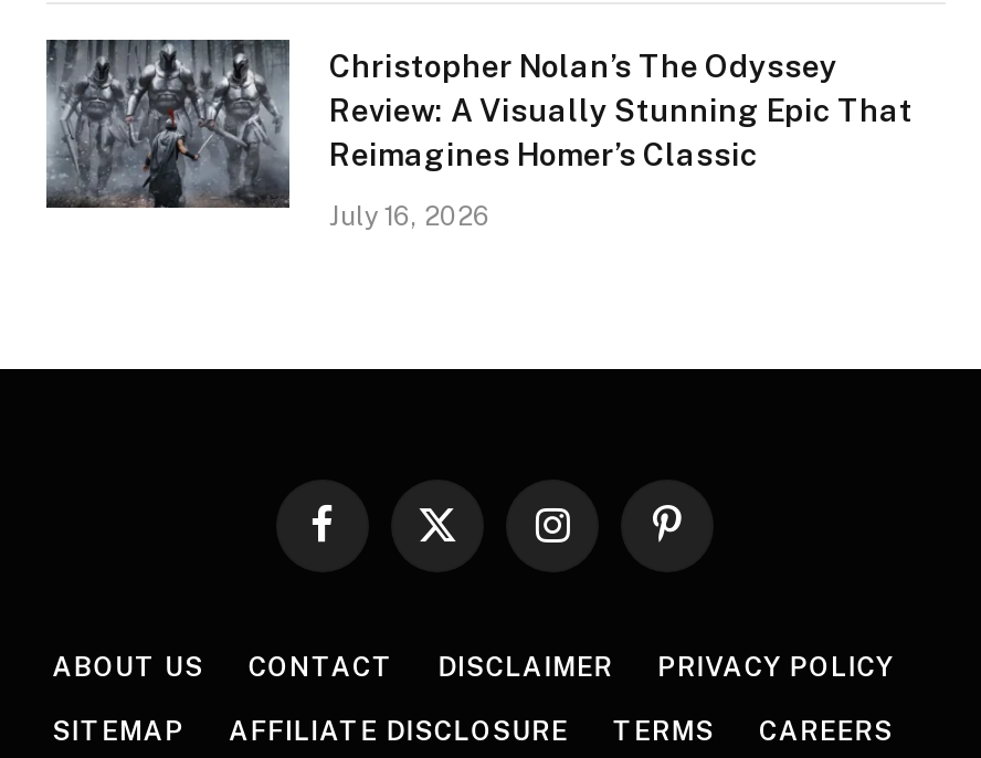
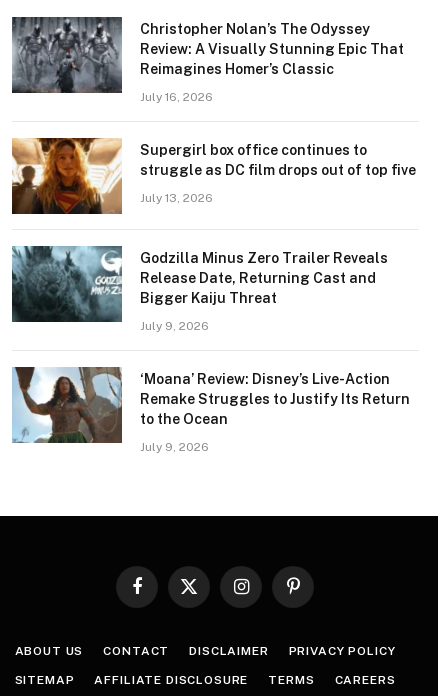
+ [image]
+ Supergirl box office continues to
+ struggle as DC film drops out of top five
+ July 13, 2026

+ [image]
+ Godzilla Minus Zero Trailer Reveals
+ Release Date, Returning Cast and
+ Bigger Kaiju Threat
+ July 9, 2026
+ ‘Moana’ Review: Disney’s Live-Action
+ Remake Struggles to Justify Its Return
+ to the Ocean
+ July 9, 2026

+ [image]
